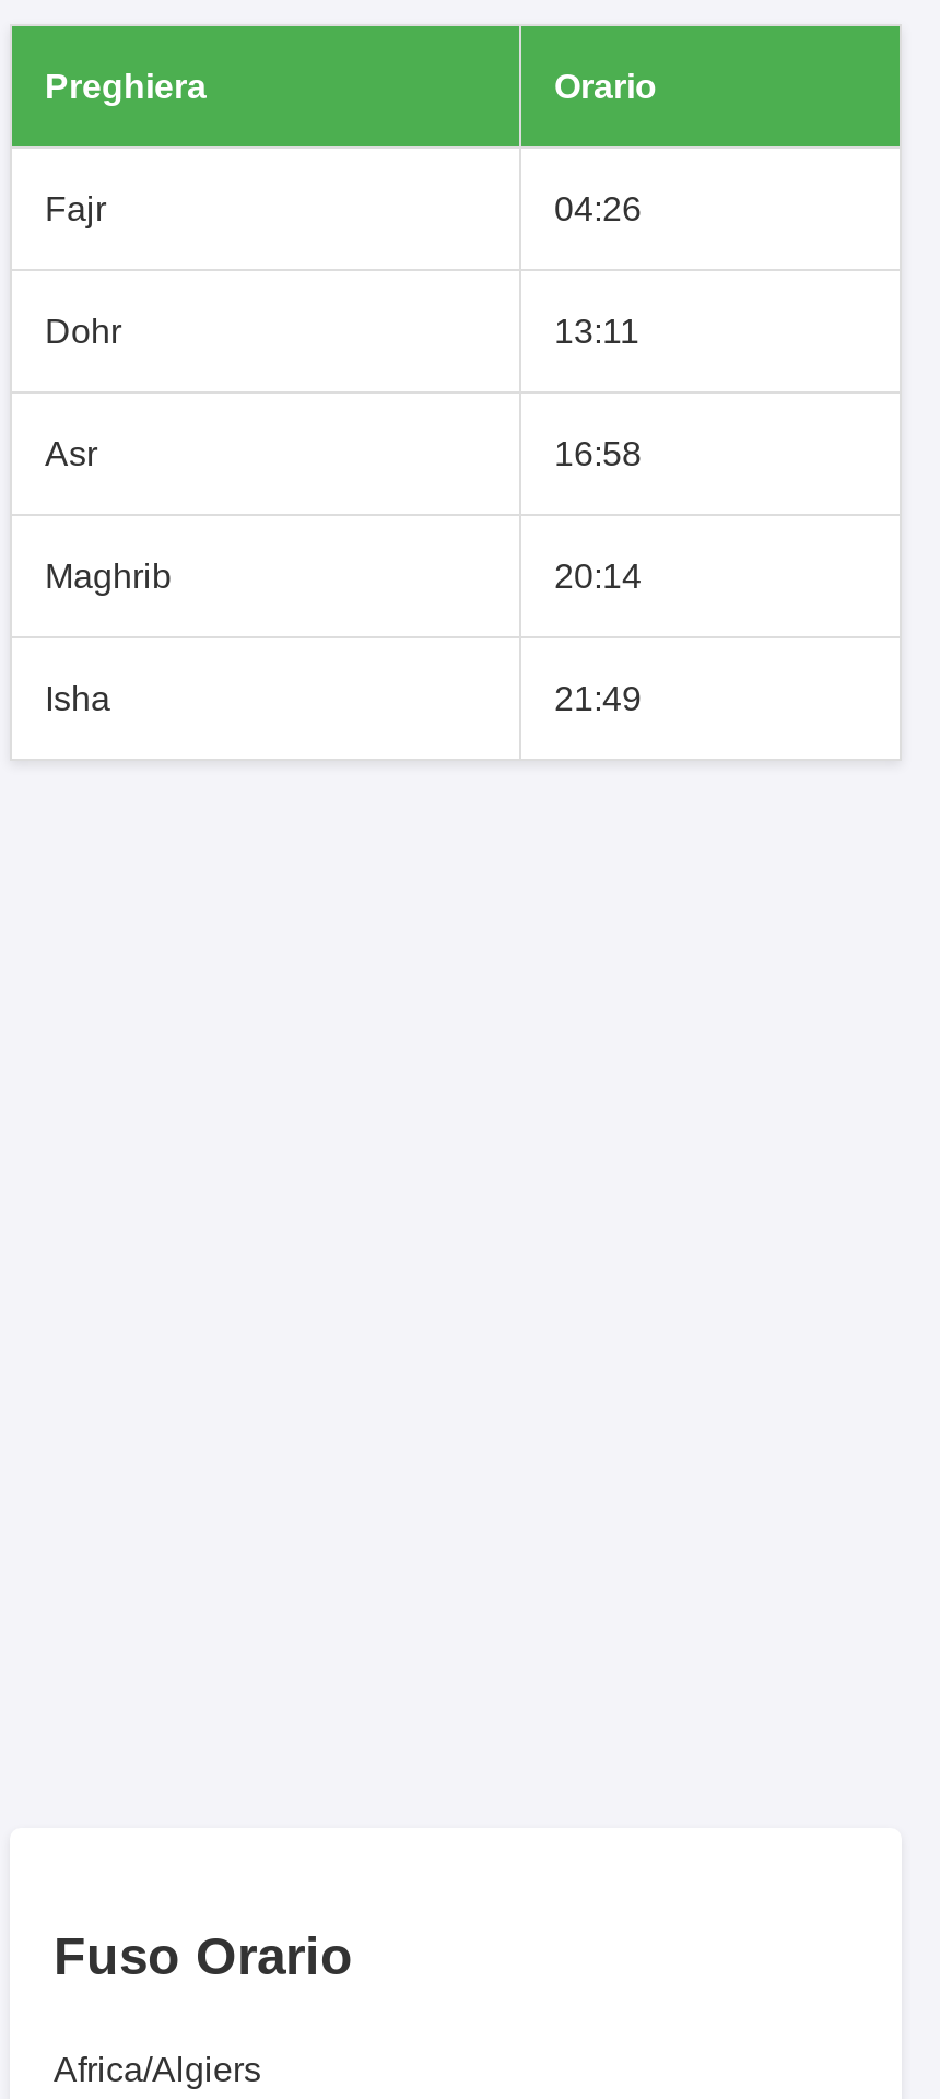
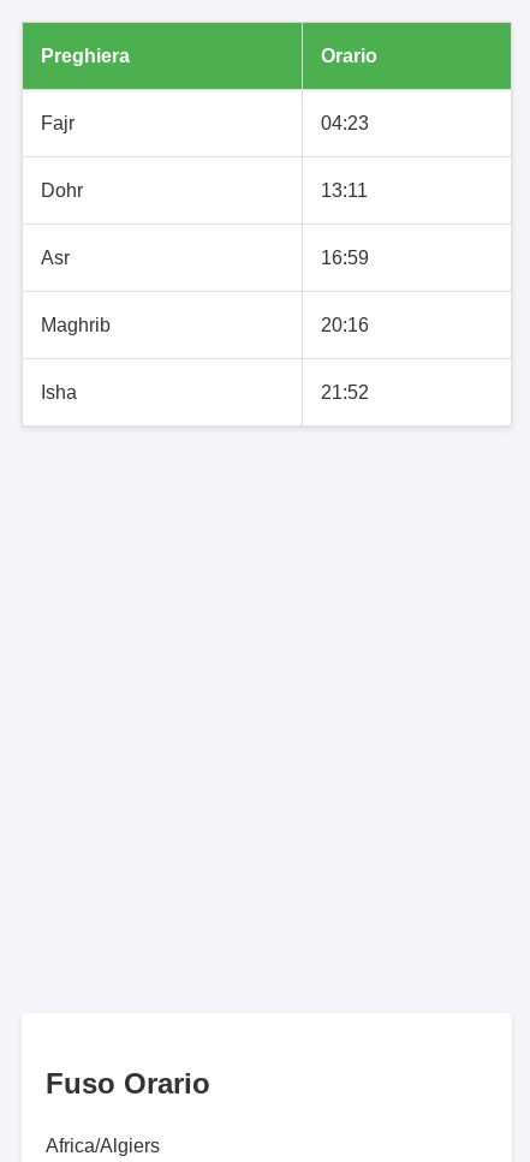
- 04:26
+ 04:23

- 16:58
+ 16:59

- 20:14
+ 20:16

- 21:49
+ 21:52
